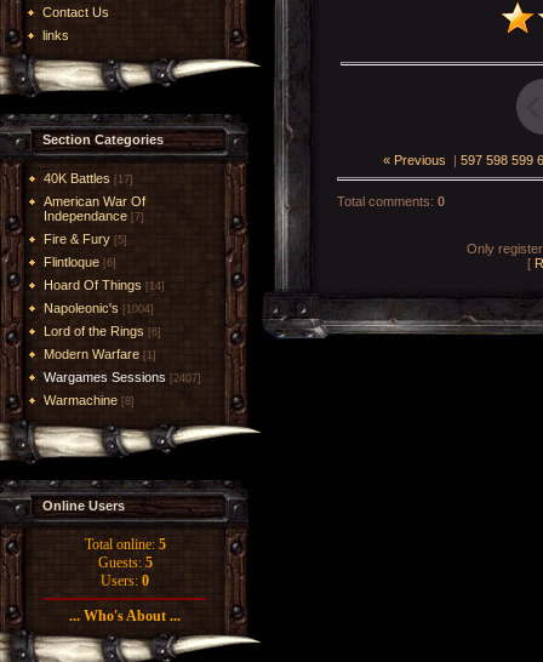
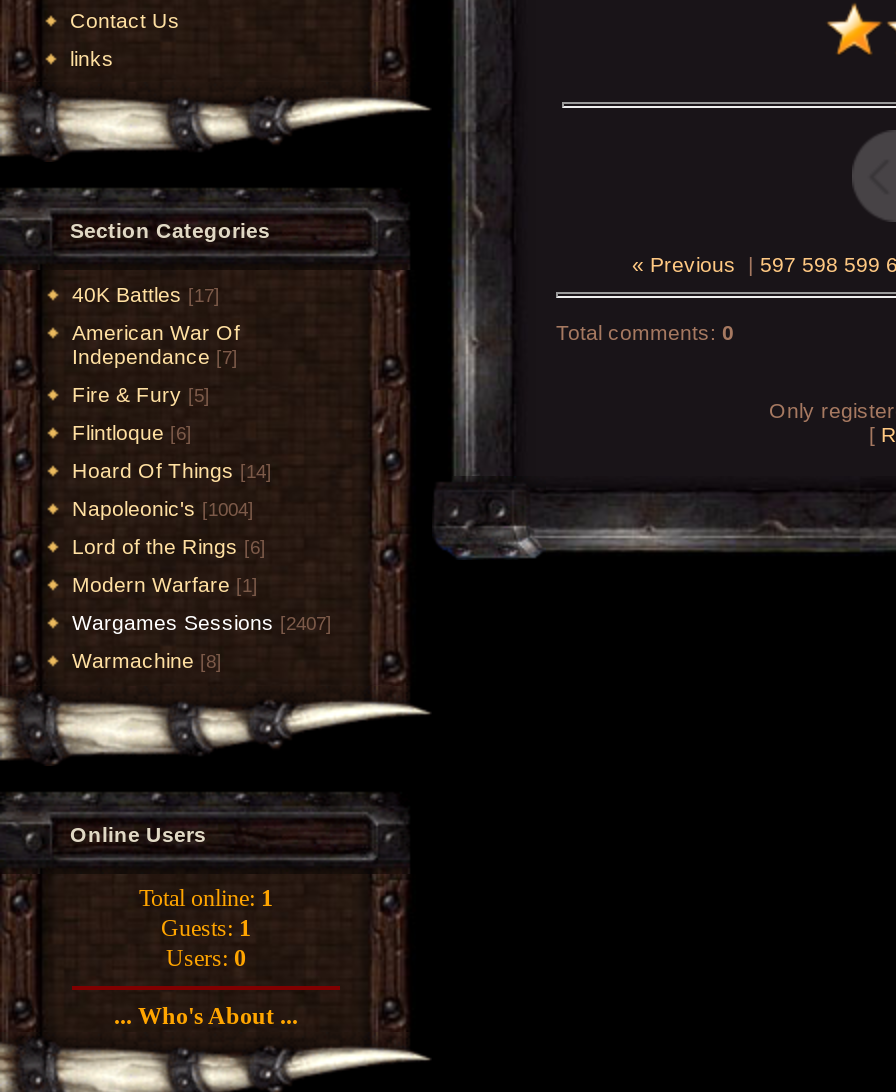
- Total online: 5
+ Total online: 1

- Guests: 5
+ Guests: 1
